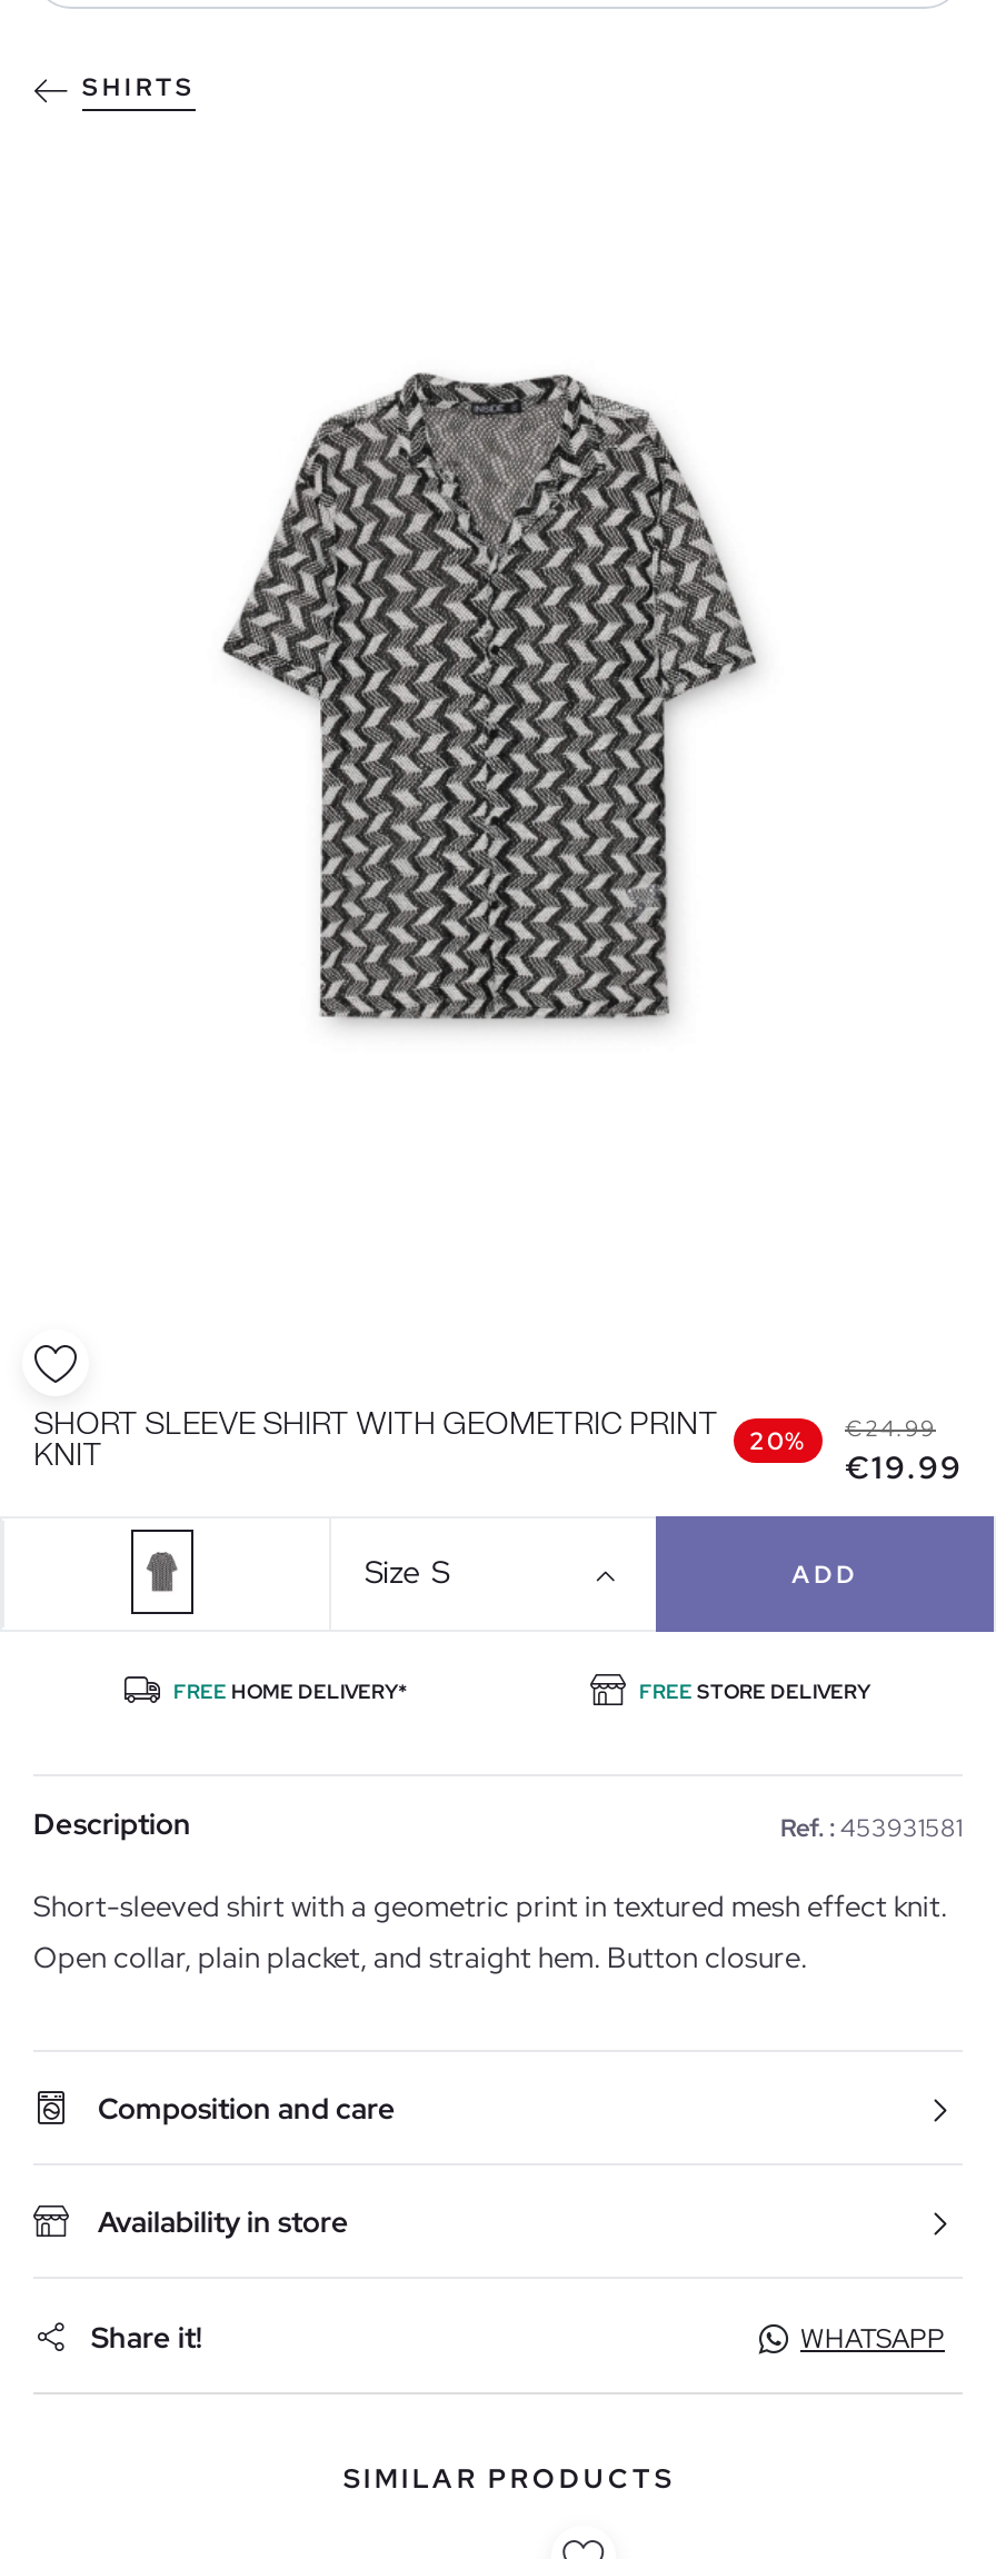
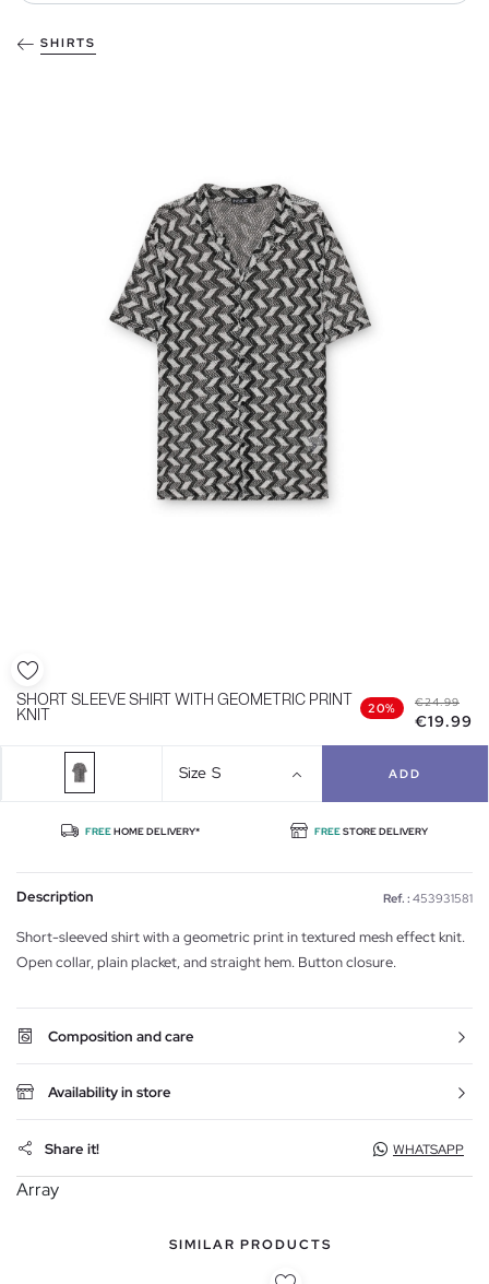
+ Array
